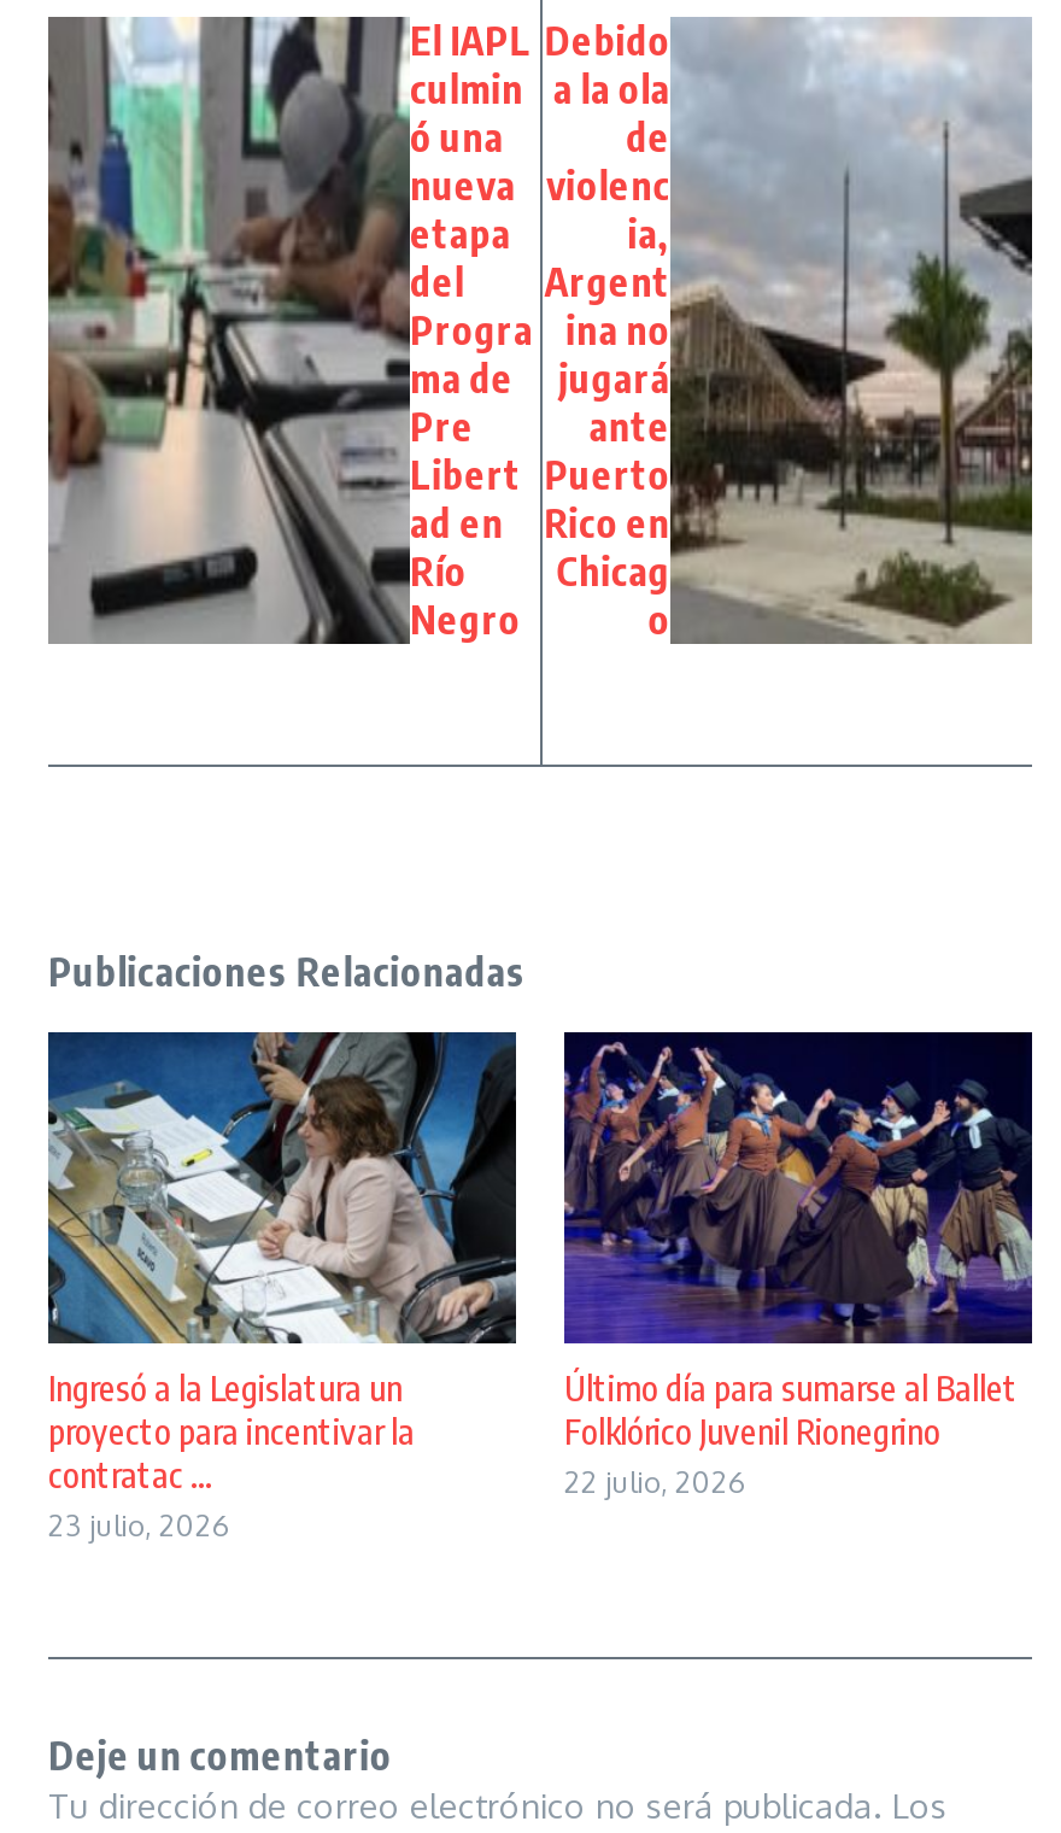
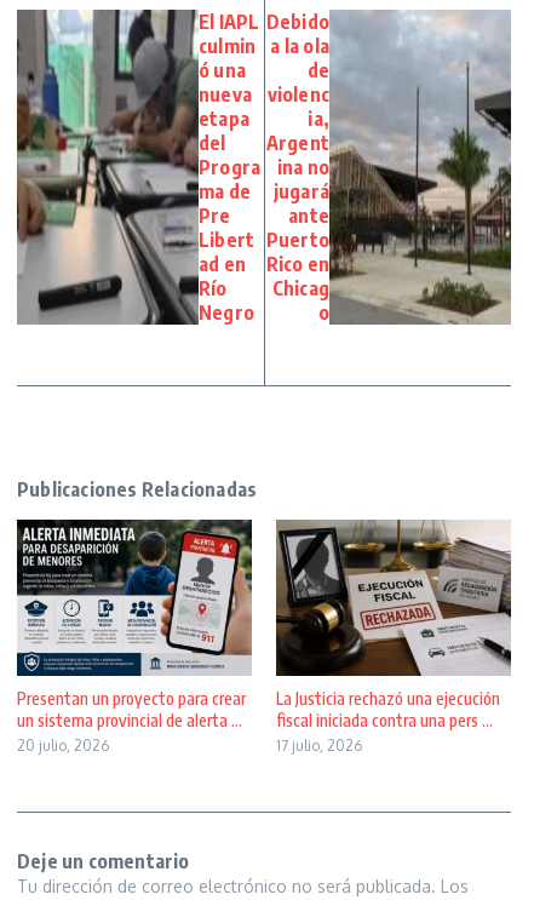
- [image]
- Ingresó a la Legislatura un
- proyecto para incentivar la
- contratac ...
- 23 julio, 2026
+ [image]
+ Presentan un proyecto para crear
+ un sistema provincial de alerta ...
+ 20 julio, 2026

- [image]
- Último día para sumarse al Ballet
- Folklórico Juvenil Rionegrino
- 22 julio, 2026
+ [image]
+ La Justicia rechazó una ejecución
+ fiscal iniciada contra una pers ...
+ 17 julio, 2026
